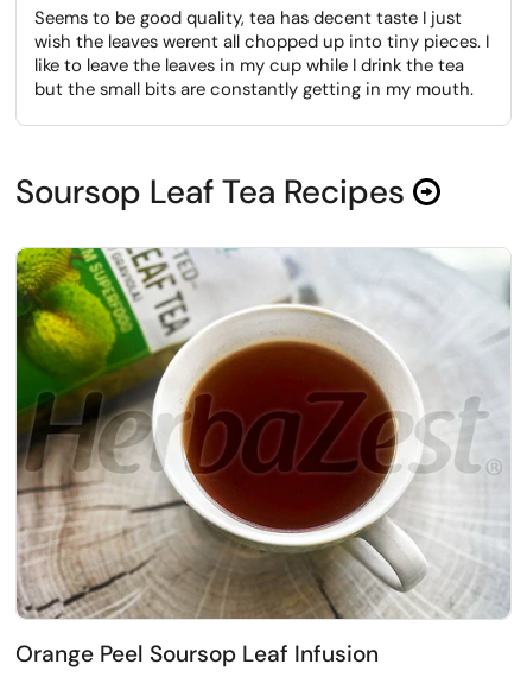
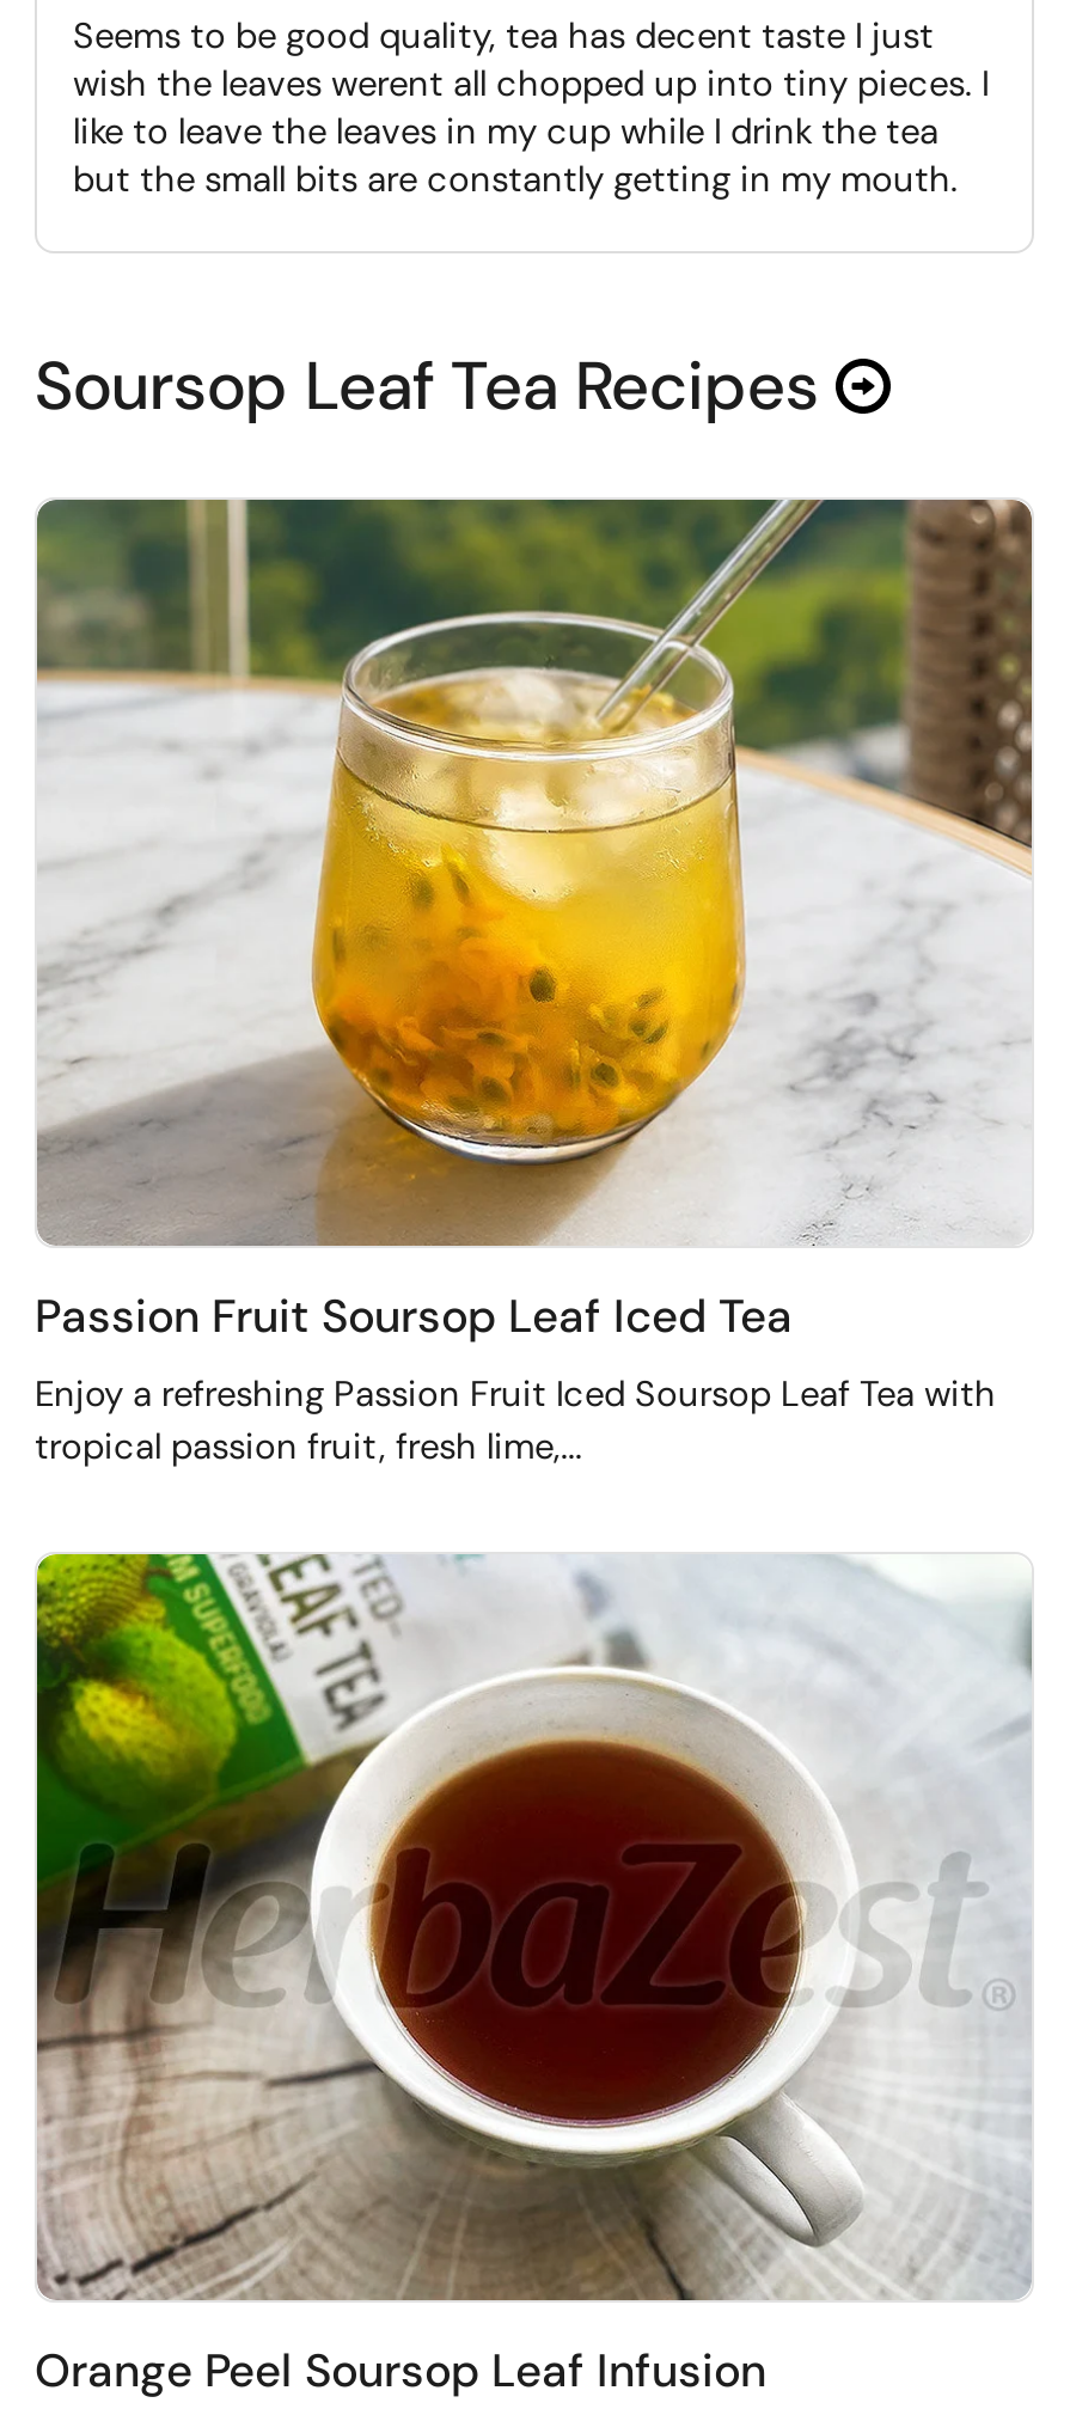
+ [image]
+ Passion Fruit Soursop Leaf Iced Tea
+ Enjoy a refreshing Passion Fruit Iced Soursop Leaf Tea with
+ tropical passion fruit, fresh lime,...
